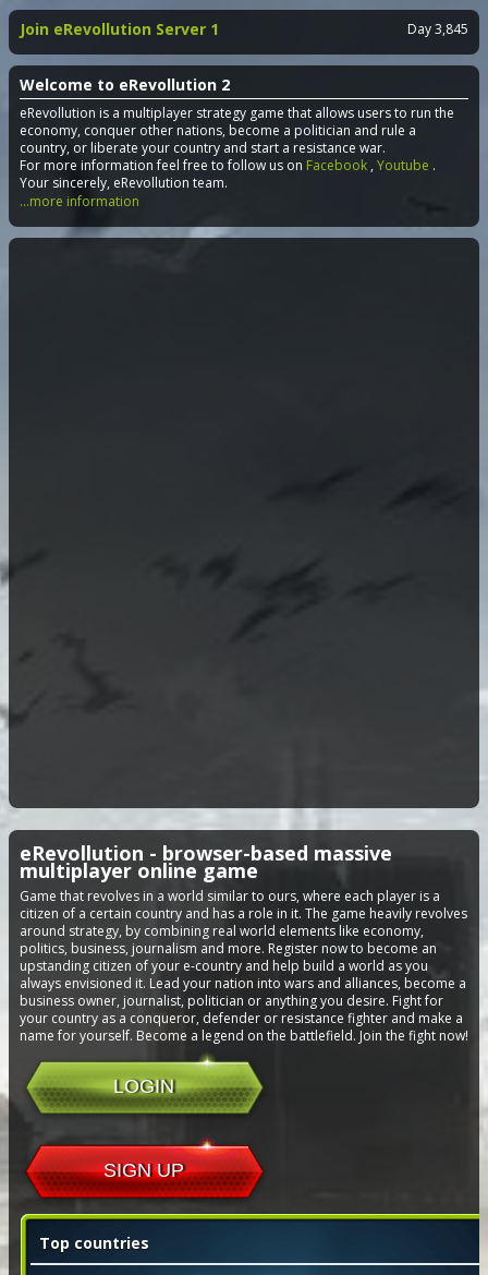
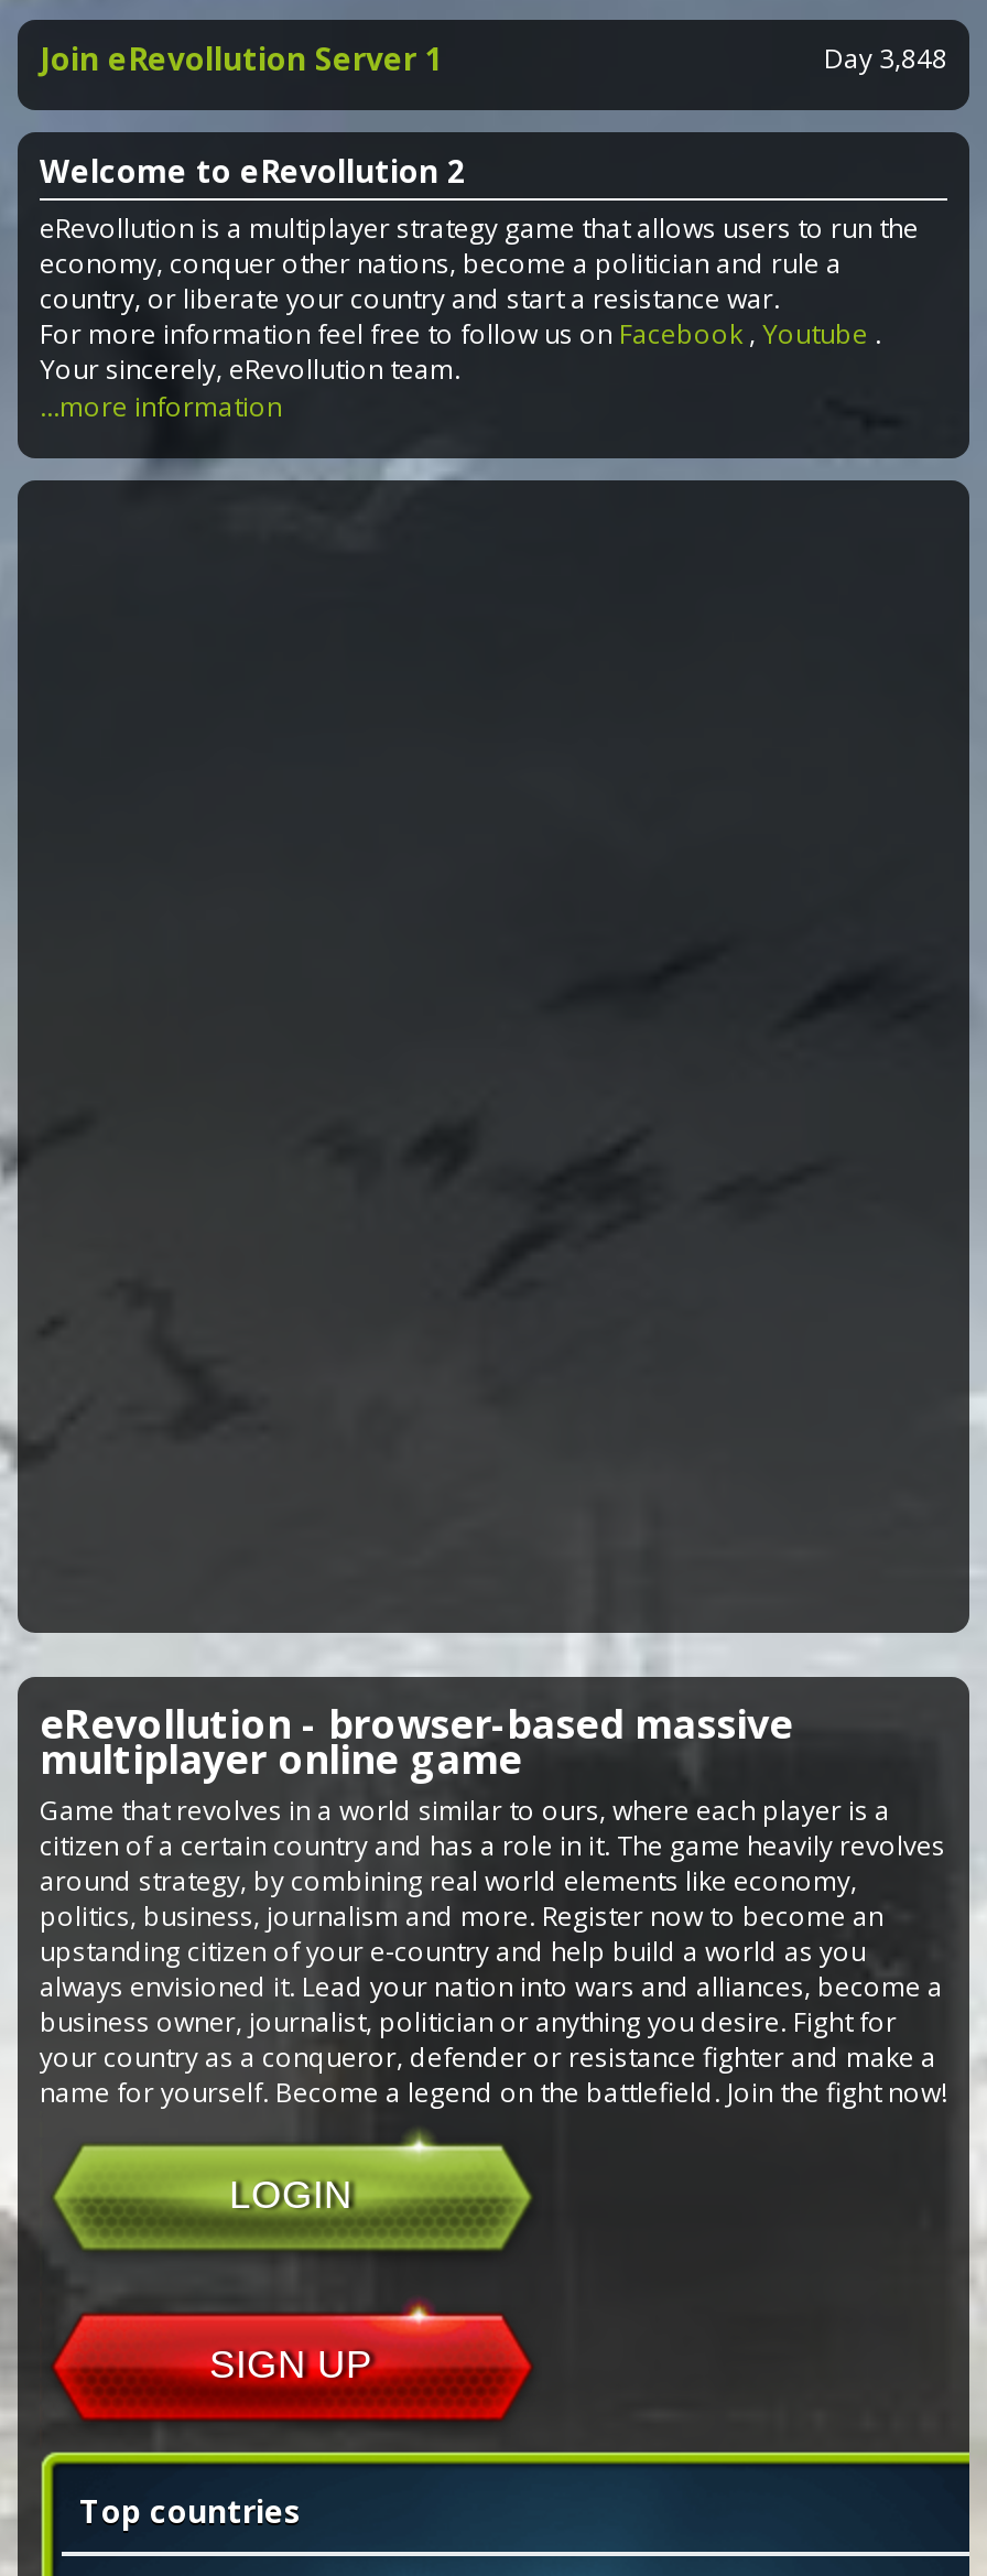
- Day 3,845
+ Day 3,848
